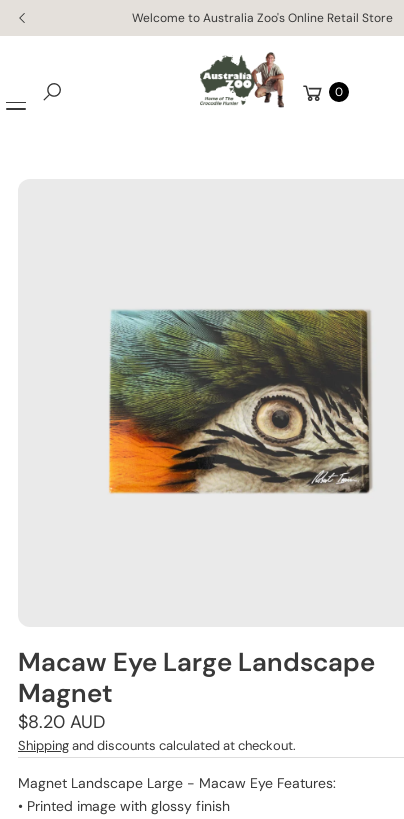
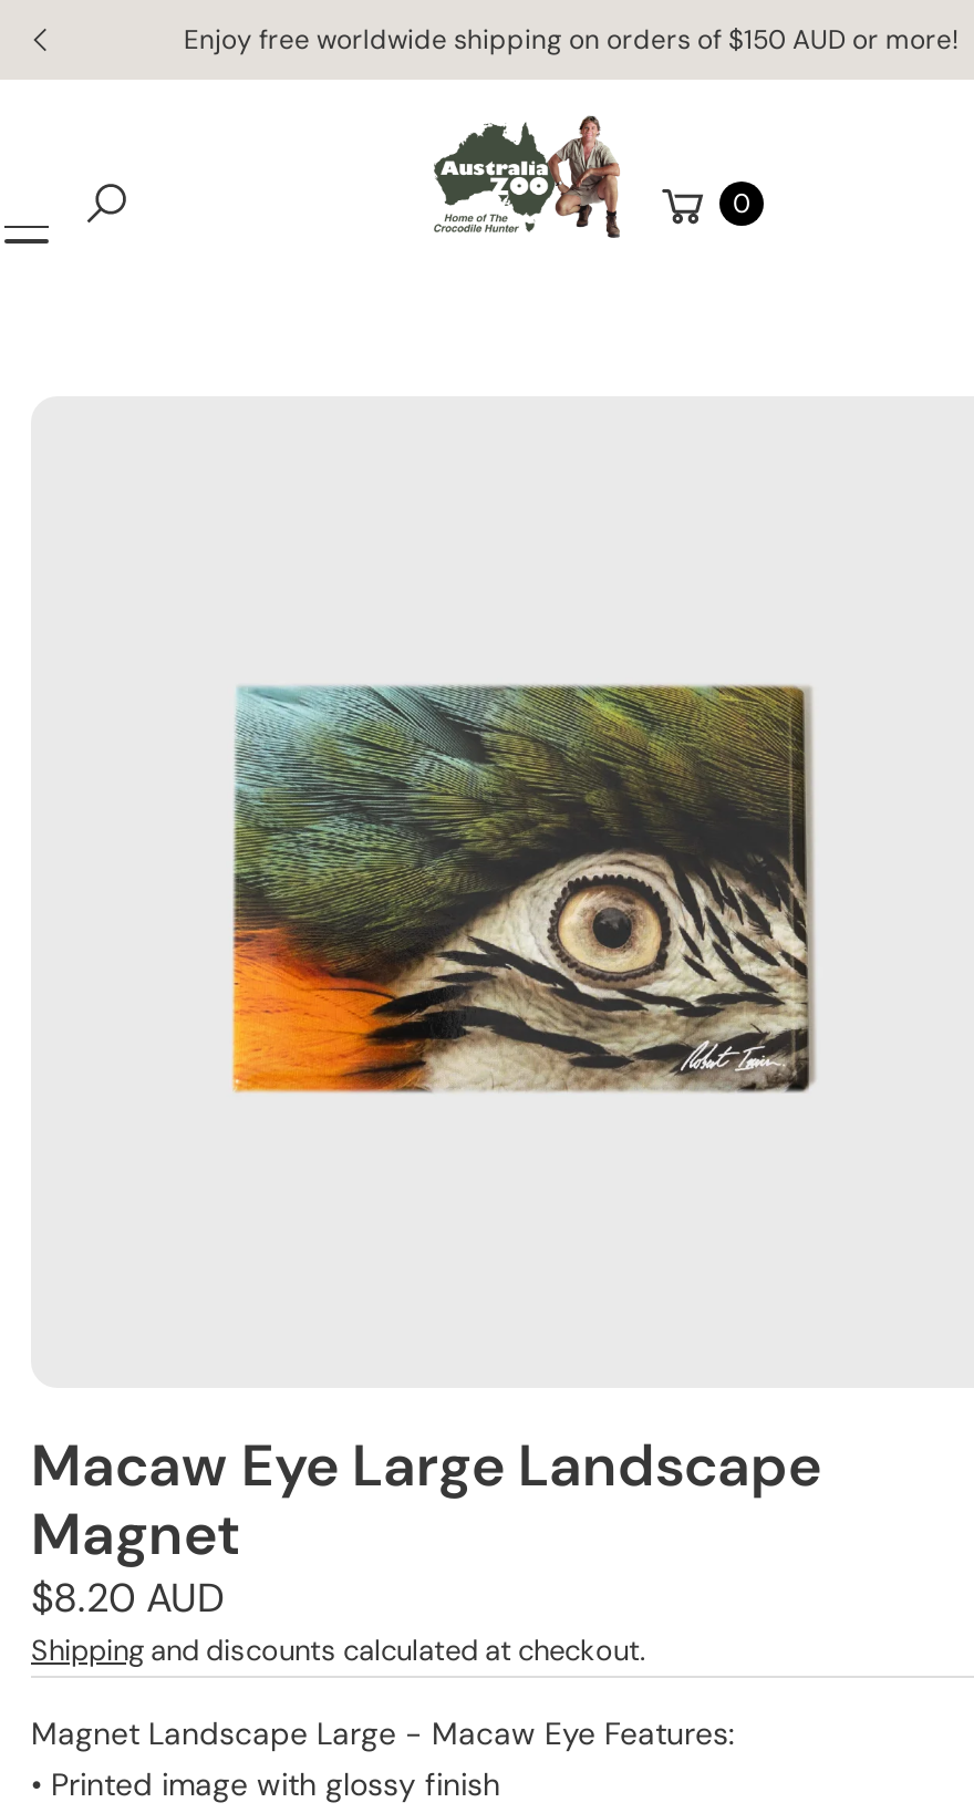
- Welcome to Australia Zoo's Online Retail Store
+ Enjoy free worldwide shipping on orders of $150 AUD or more!
